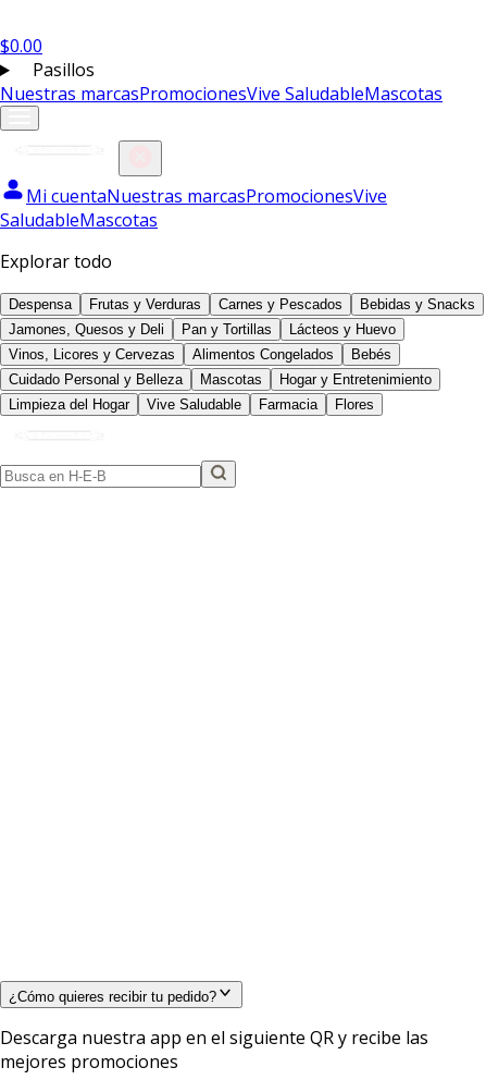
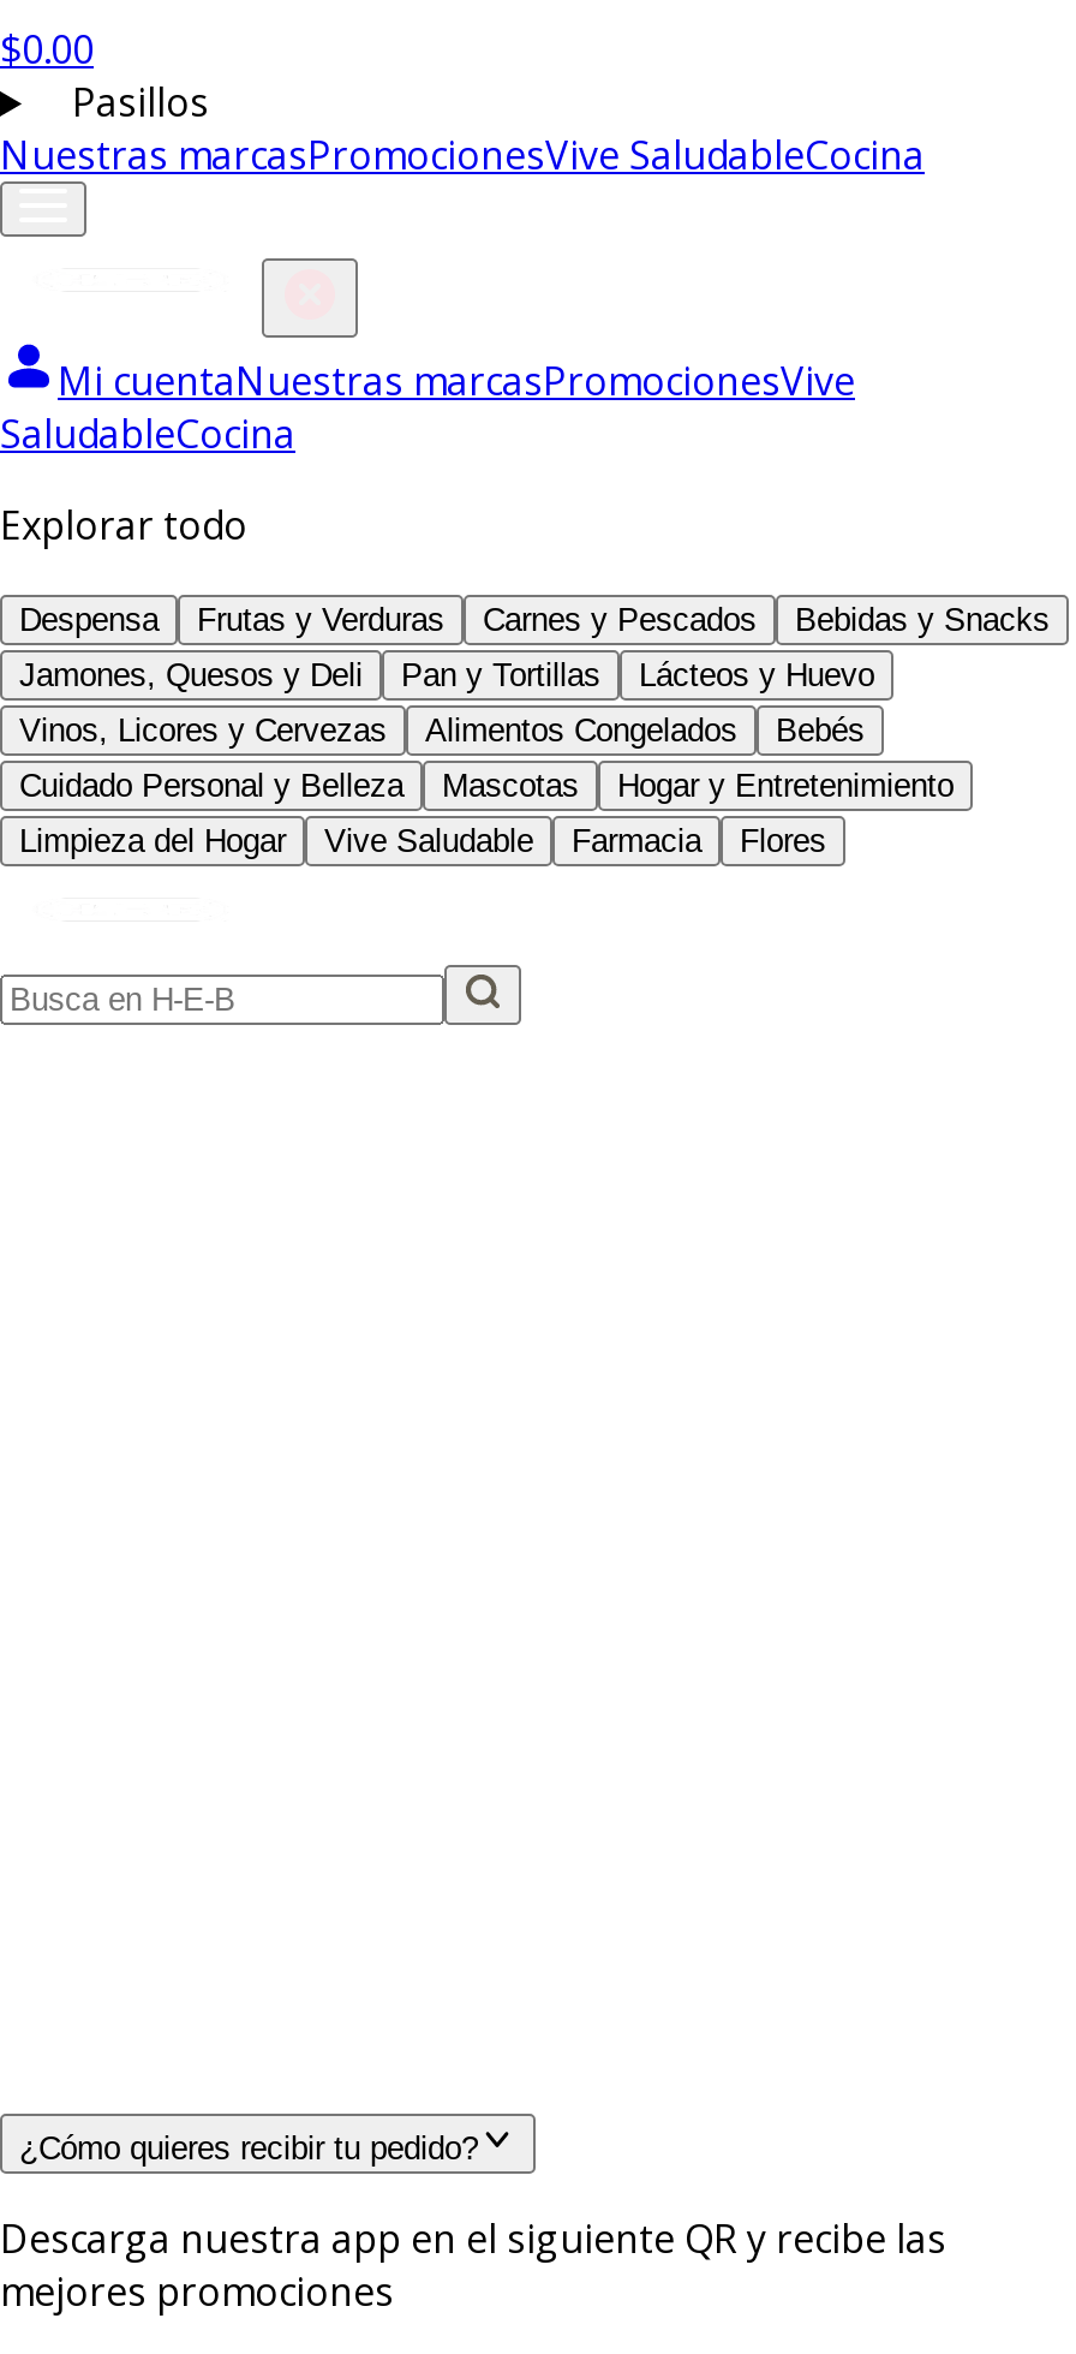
- Nuestras marcasPromocionesVive SaludableMascotas
+ Nuestras marcasPromocionesVive SaludableCocina

- SaludableMascotas
+ SaludableCocina
